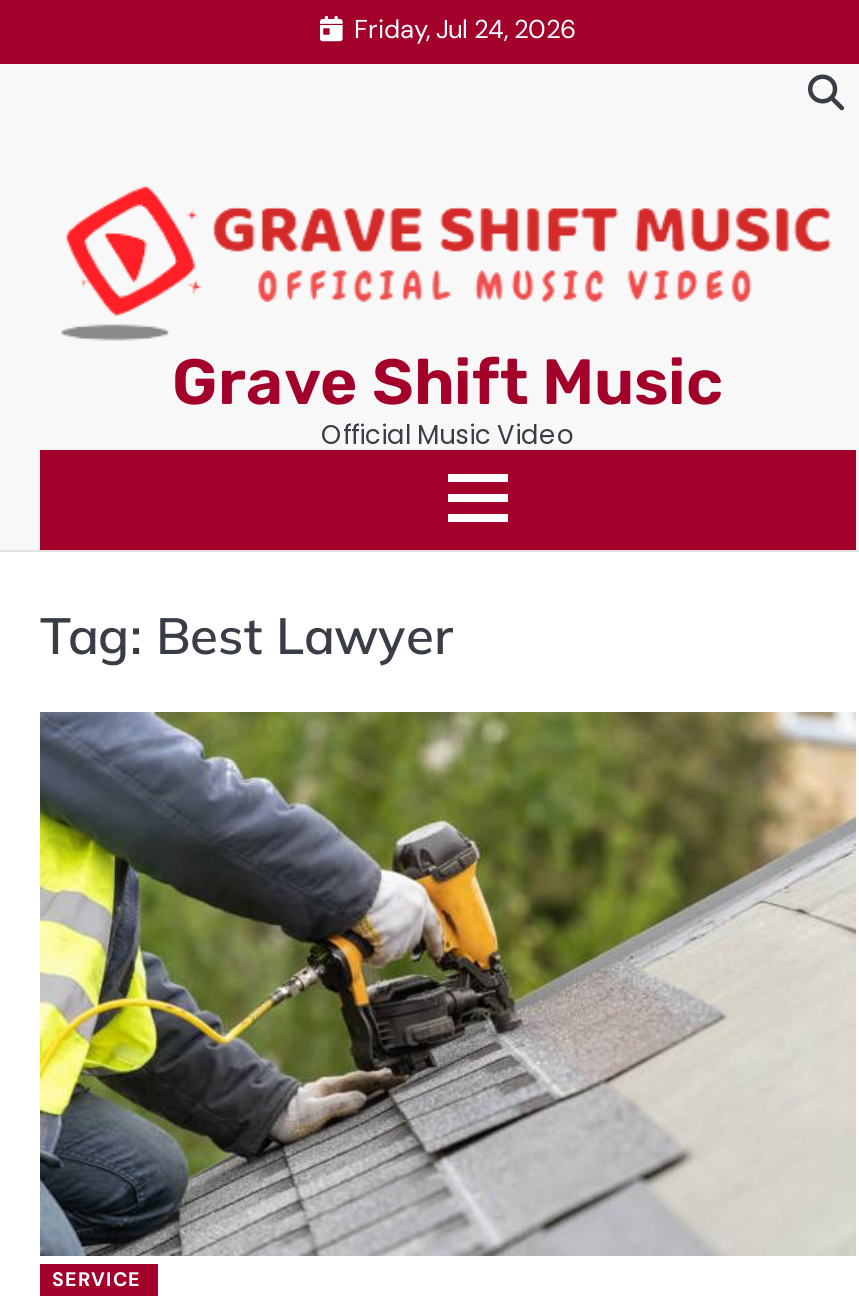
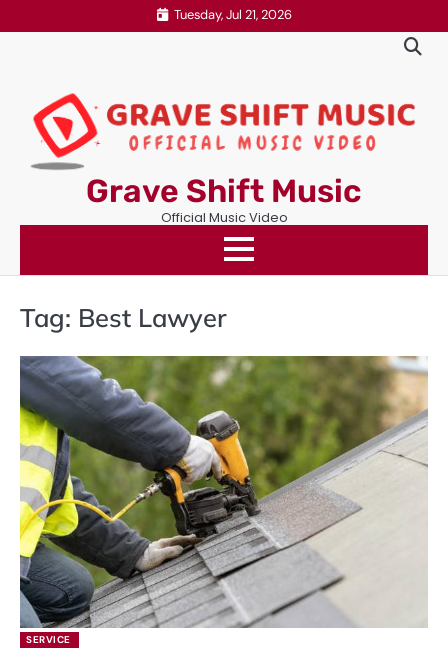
- Friday, Jul 24, 2026
+ Tuesday, Jul 21, 2026
